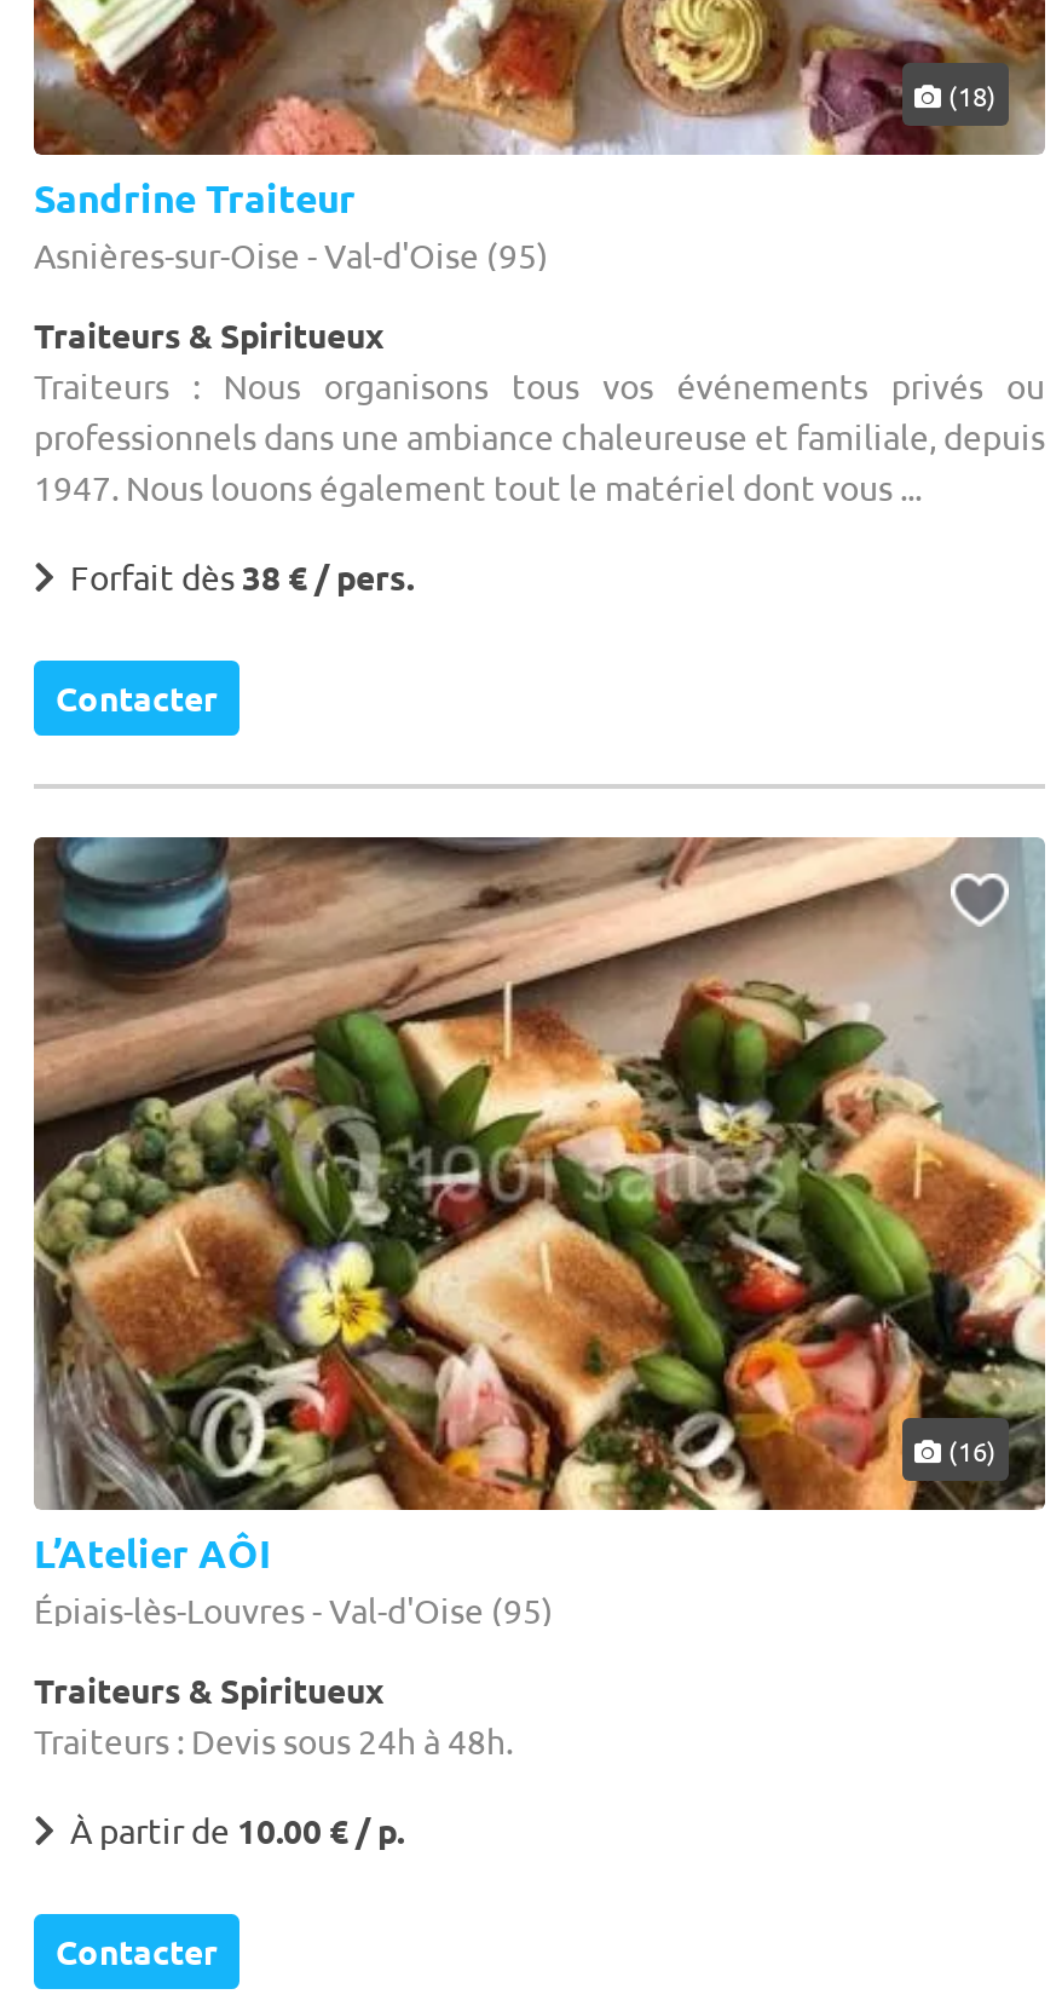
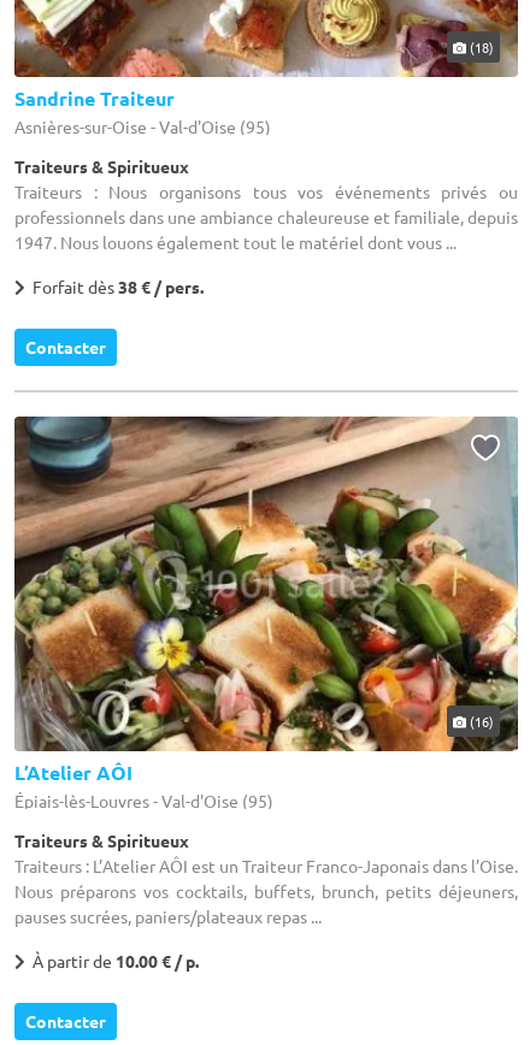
- Traiteurs : Devis sous 24h à 48h.
+ Traiteurs : L’Atelier AÔI est un Traiteur Franco-Japonais dans l’Oise.
+ Nous préparons vos cocktails, buffets, brunch, petits déjeuners,
+ pauses sucrées, paniers/plateaux repas ...
